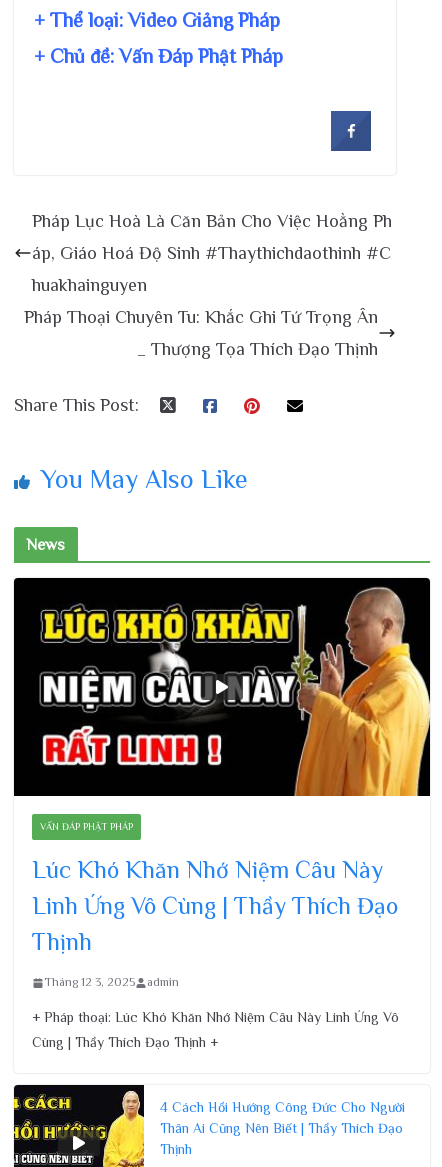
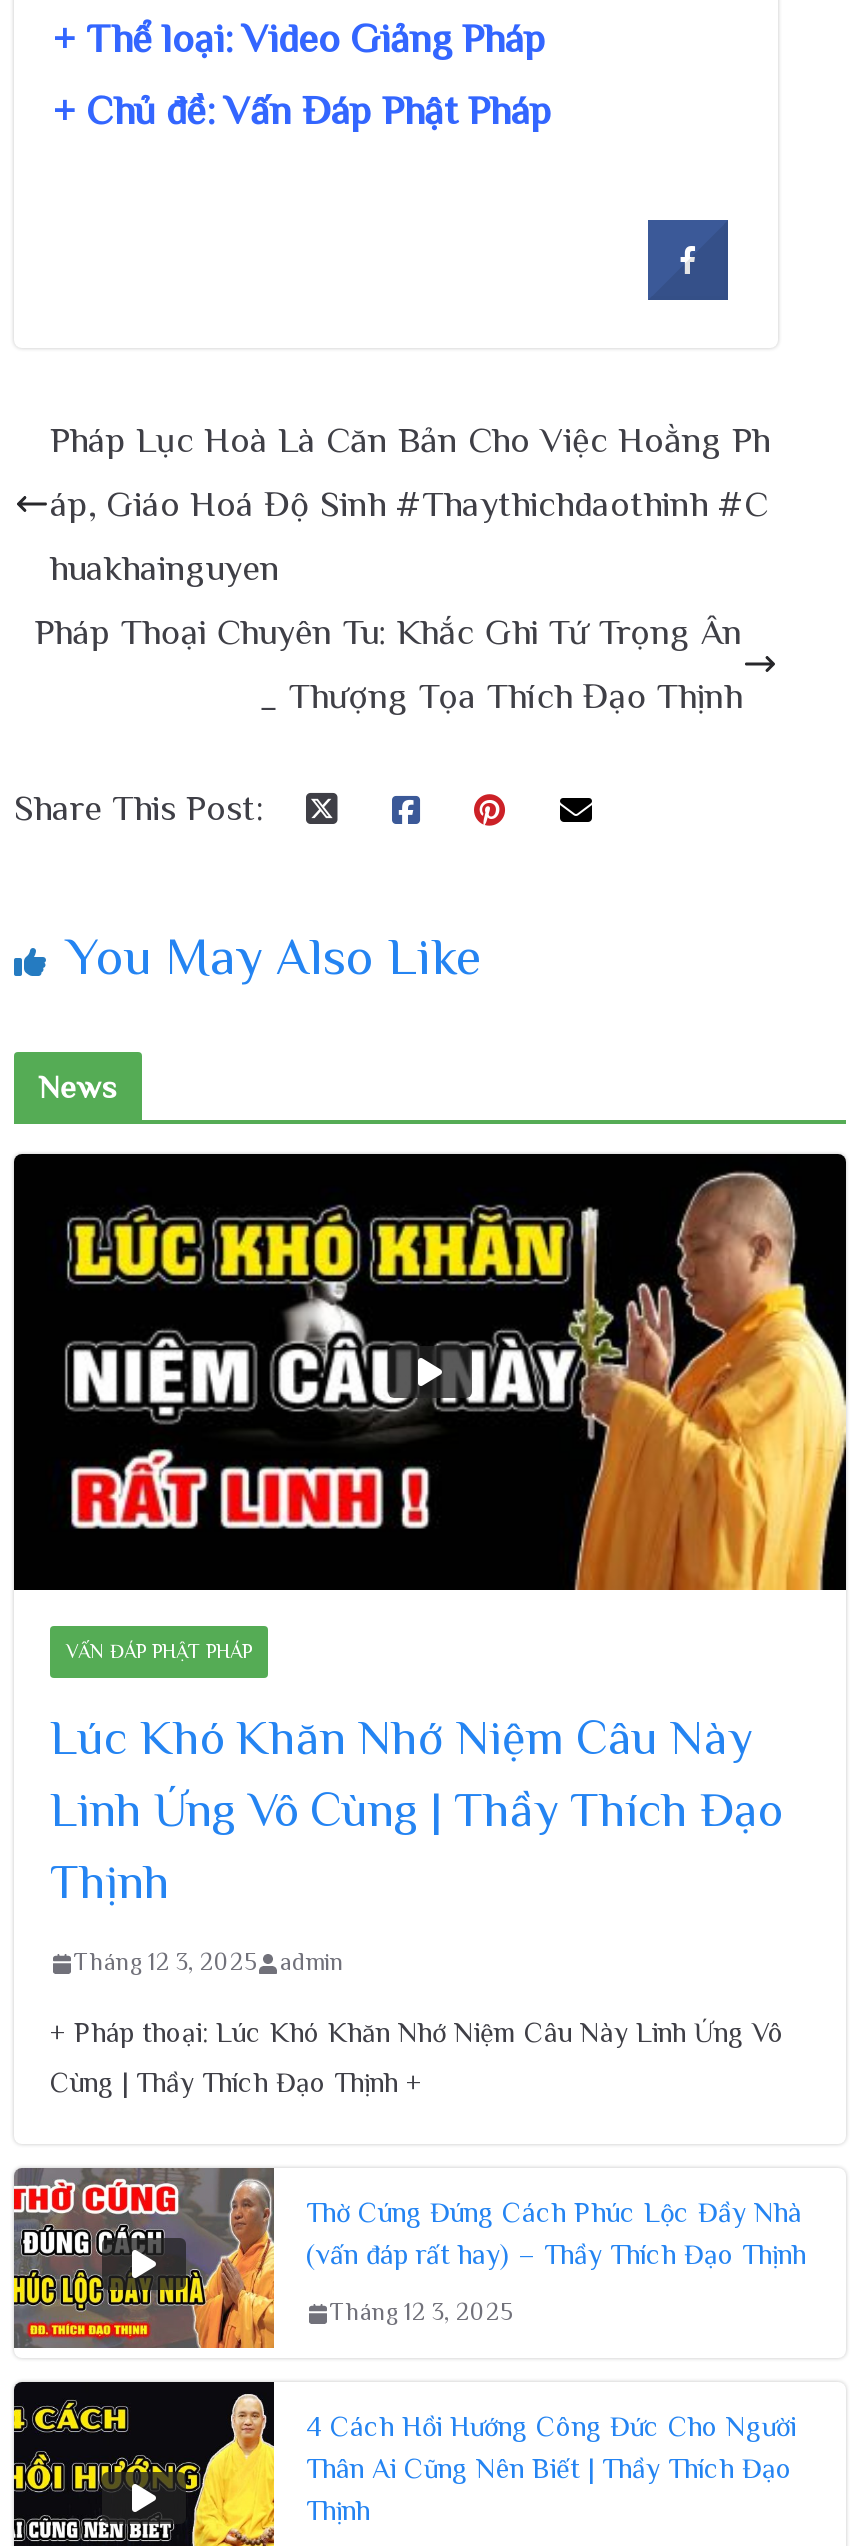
+ [image]
+ Thờ Cúng Đúng Cách Phúc Lộc Đầy Nhà
+ (vấn đáp rất hay) – Thầy Thích Đạo Thịnh
+ Tháng 12 3, 2025
